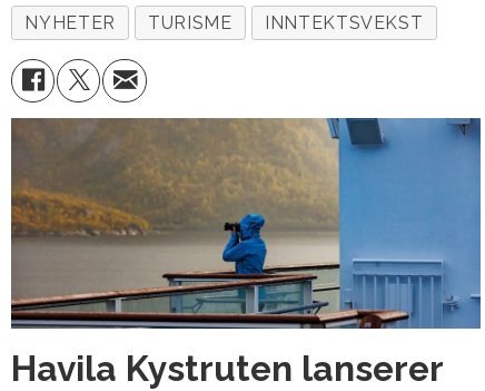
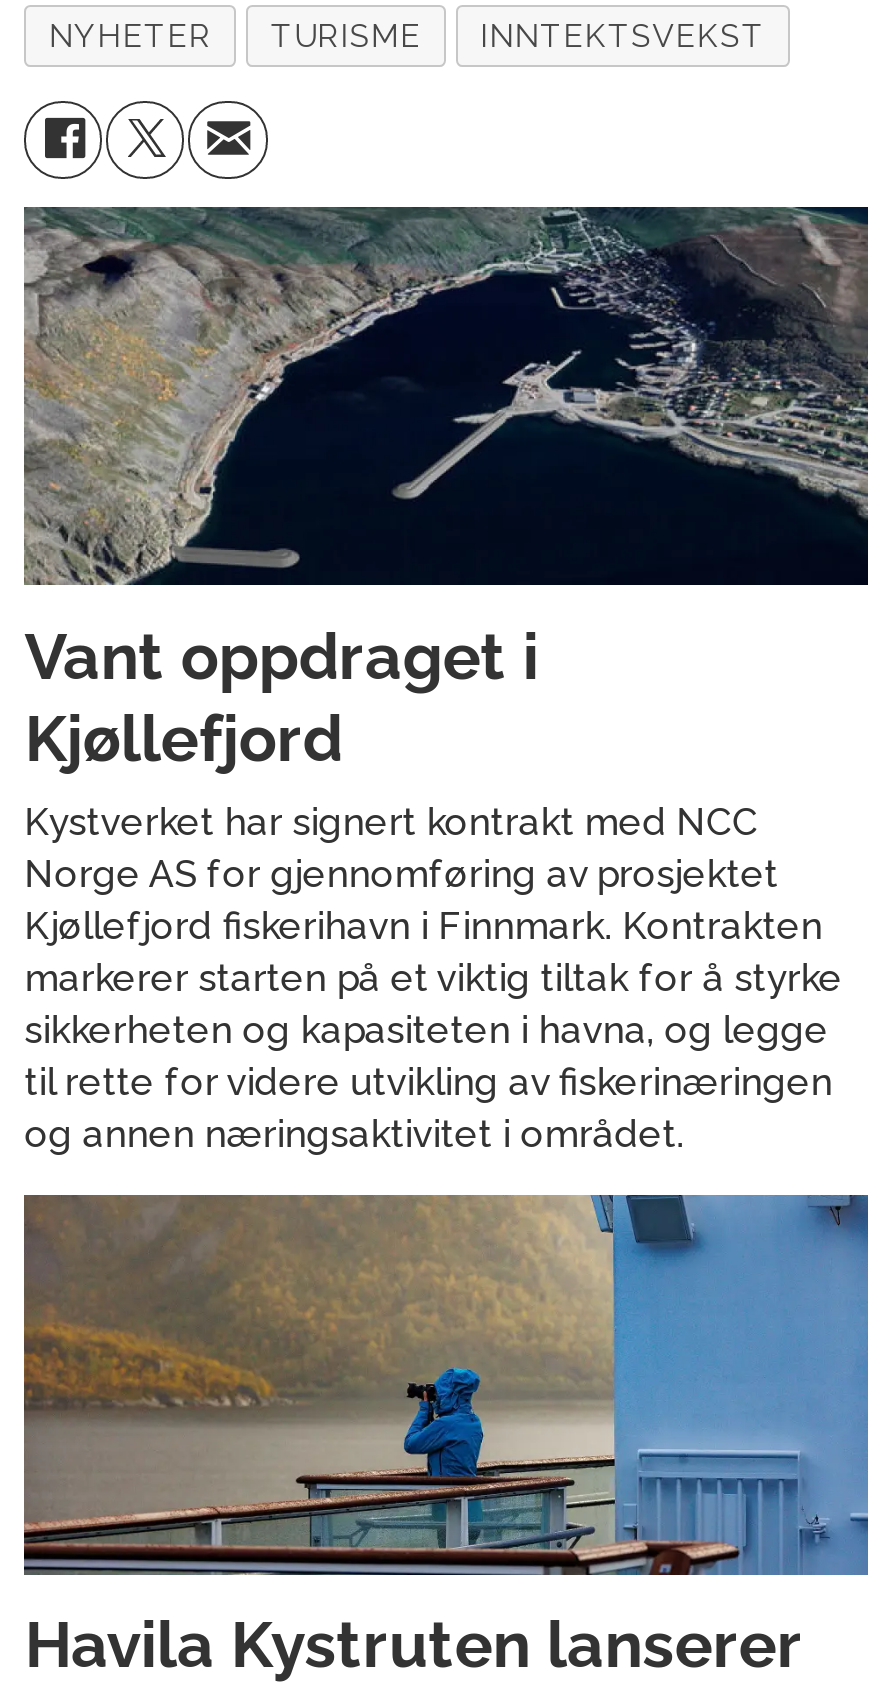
+ [image]
+ Vant oppdraget i
+ Kjøllefjord
+ Kystverket har signert kontrakt med NCC
+ Norge AS for gjennomføring av prosjektet
+ Kjøllefjord fiskerihavn i Finnmark. Kontrakten
+ markerer starten på et viktig tiltak for å styrke
+ sikkerheten og kapasiteten i havna, og legge
+ til rette for videre utvikling av fiskerinæringen
+ og annen næringsaktivitet i området.
